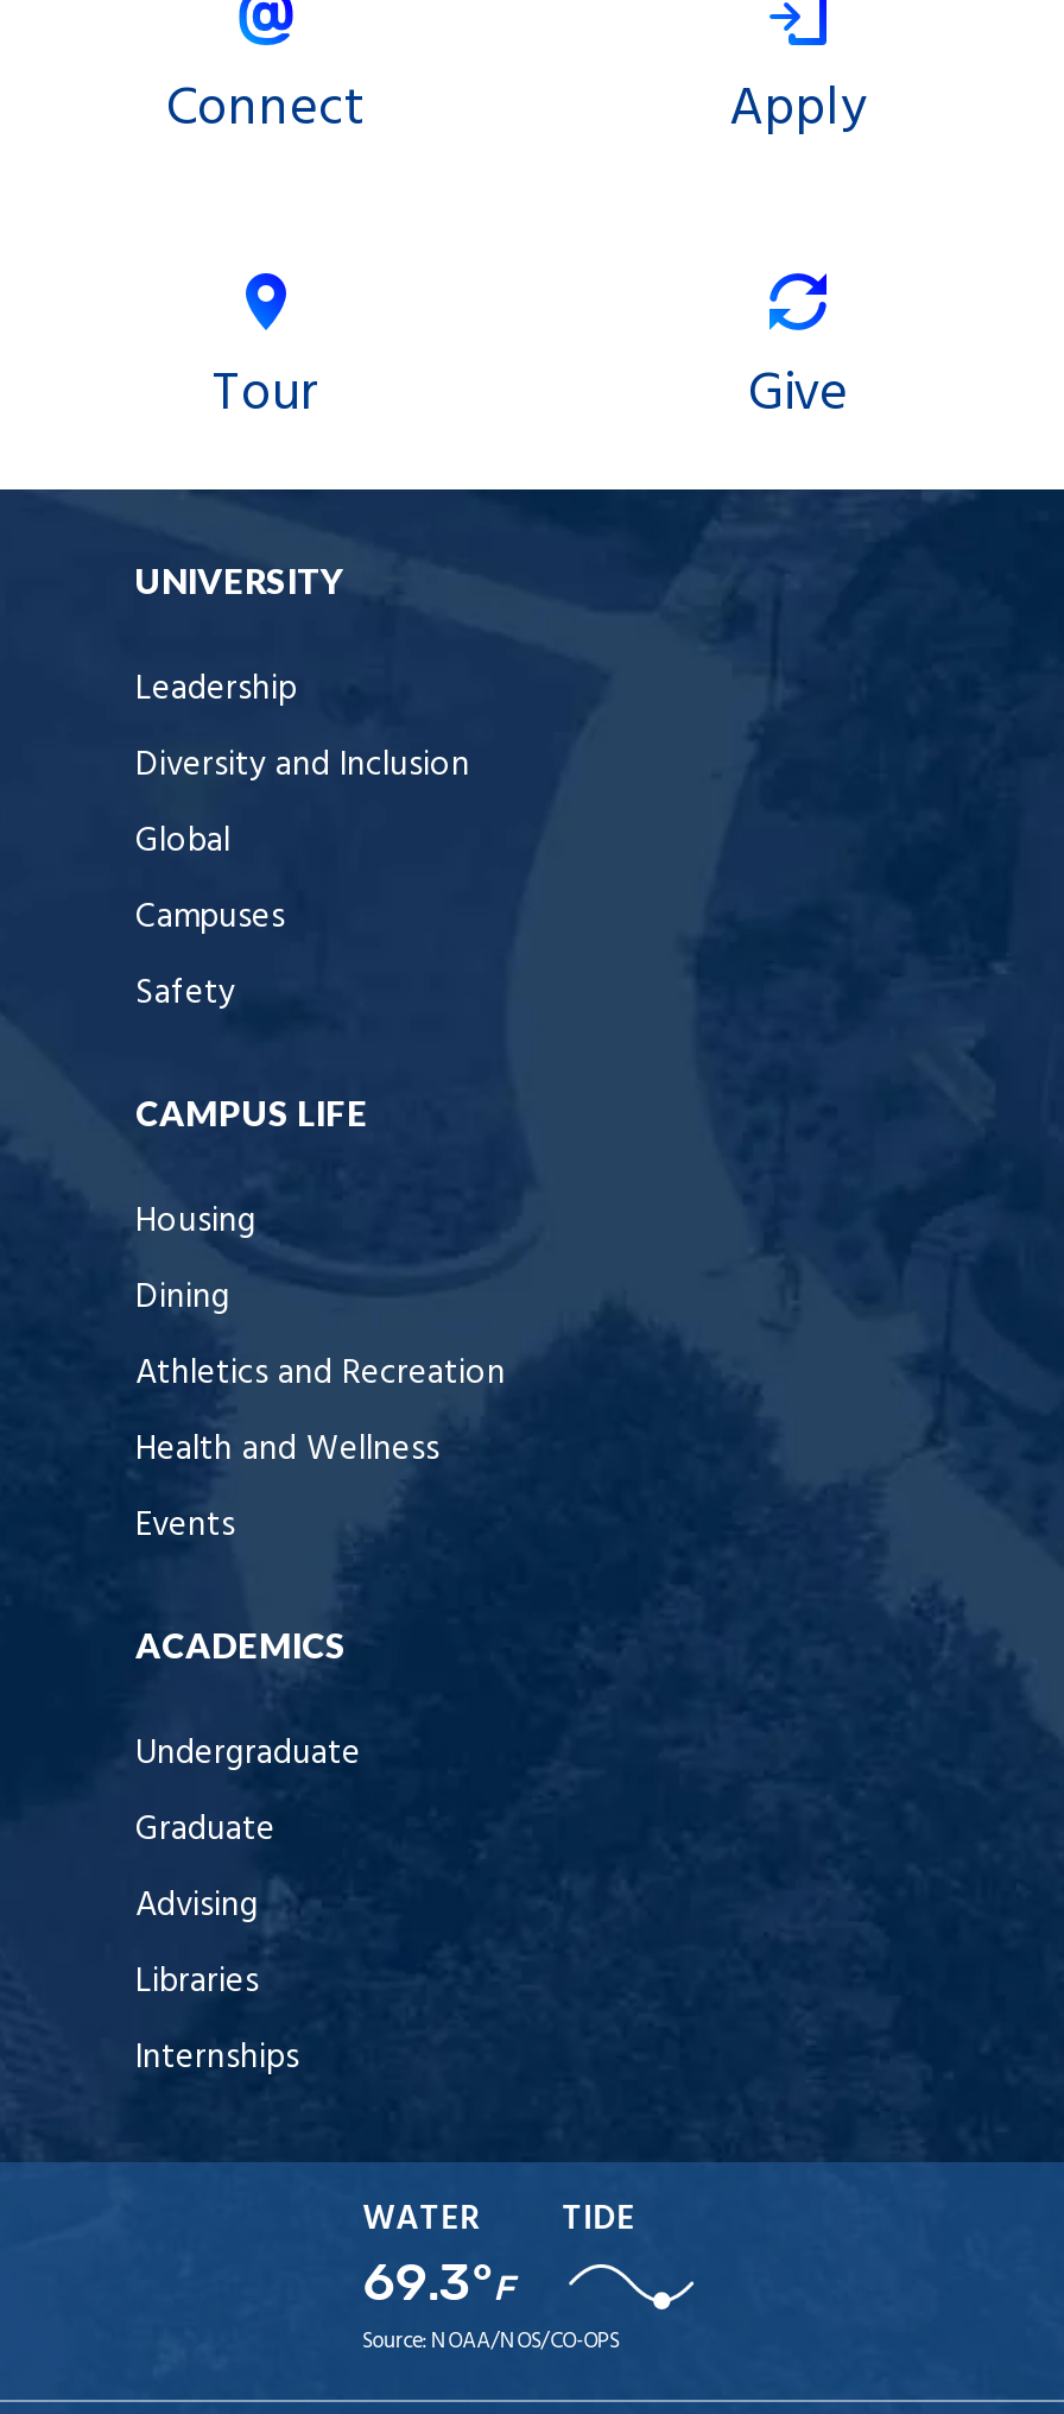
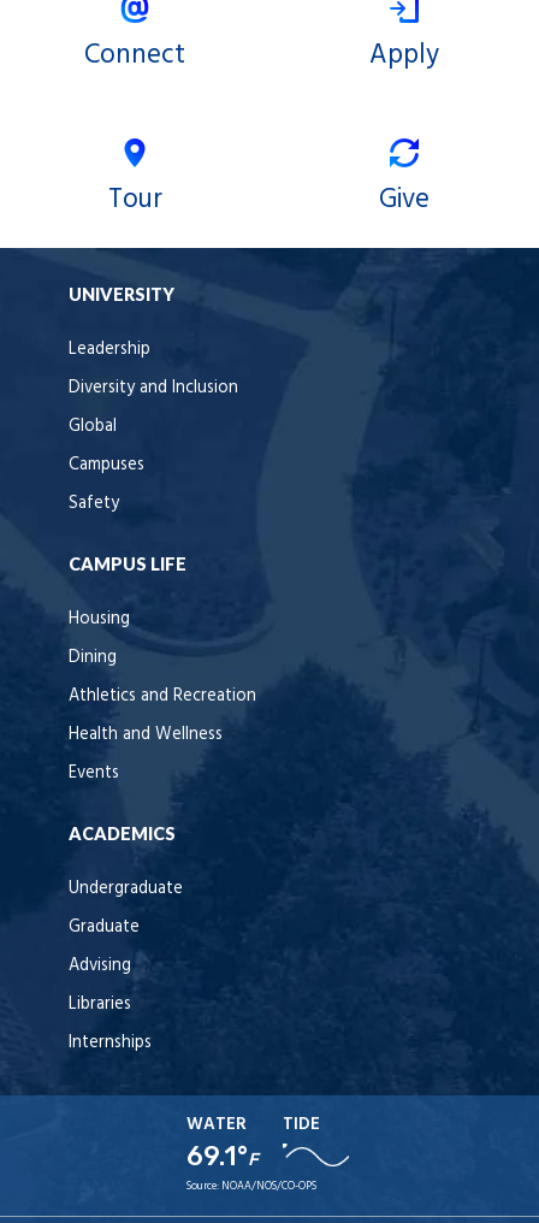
- 69.3°F
+ 69.1°F
